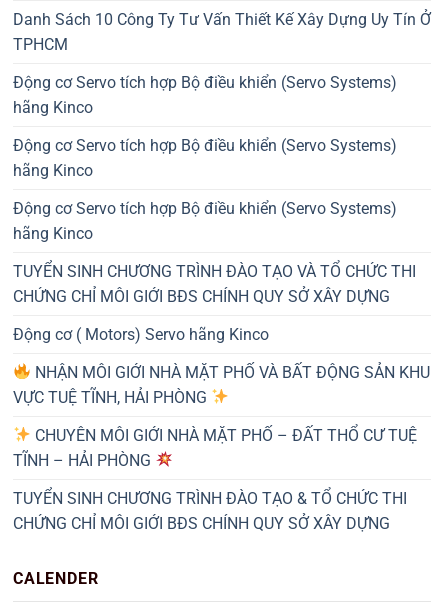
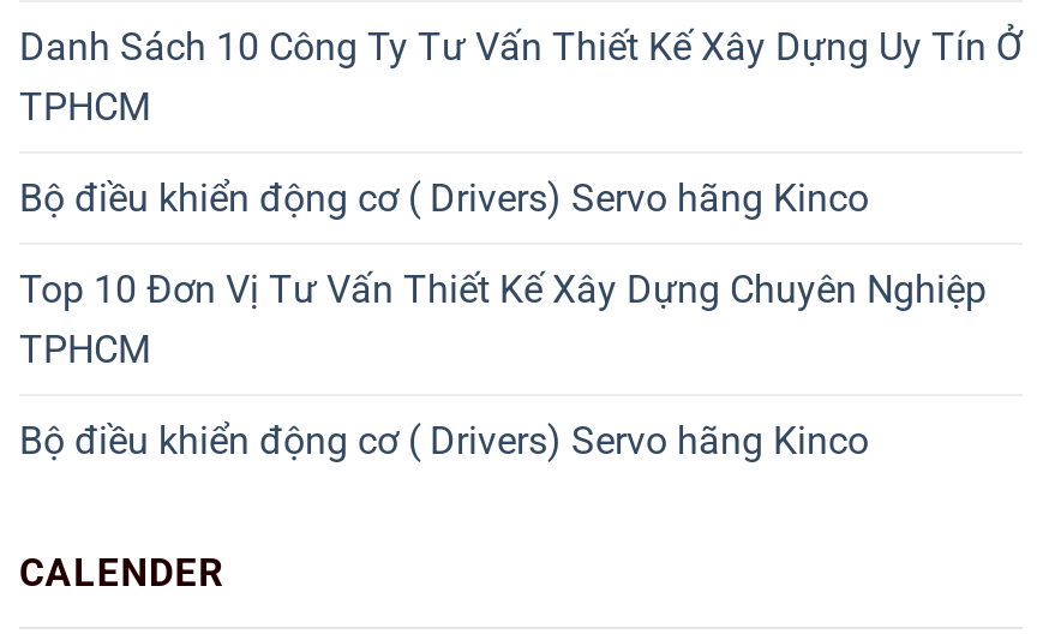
- Động cơ Servo tích hợp Bộ điều khiển (Servo Systems)
- hãng Kinco
- Động cơ Servo tích hợp Bộ điều khiển (Servo Systems)
- hãng Kinco
- Động cơ Servo tích hợp Bộ điều khiển (Servo Systems)
- hãng Kinco
- TUYỂN SINH CHƯƠNG TRÌNH ĐÀO TẠO VÀ TỔ CHỨC THI
- CHỨNG CHỈ MÔI GIỚI BĐS CHÍNH QUY SỞ XÂY DỰNG
- Động cơ ( Motors) Servo hãng Kinco
- NHẬN MÔI GIỚI NHÀ MẶT PHỐ VÀ BẤT ĐỘNG SẢN KHU
- VỰC TUỆ TĨNH, HẢI PHÒNG
- CHUYÊN MÔI GIỚI NHÀ MẶT PHỐ – ĐẤT THỔ CƯ TUỆ
- TĨNH – HẢI PHÒNG
- TUYỂN SINH CHƯƠNG TRÌNH ĐÀO TẠO & TỔ CHỨC THI
- CHỨNG CHỈ MÔI GIỚI BĐS CHÍNH QUY SỞ XÂY DỰNG
+ Bộ điều khiển động cơ ( Drivers) Servo hãng Kinco
+ Top 10 Đơn Vị Tư Vấn Thiết Kế Xây Dựng Chuyên Nghiệp
+ TPHCM
+ Bộ điều khiển động cơ ( Drivers) Servo hãng Kinco
